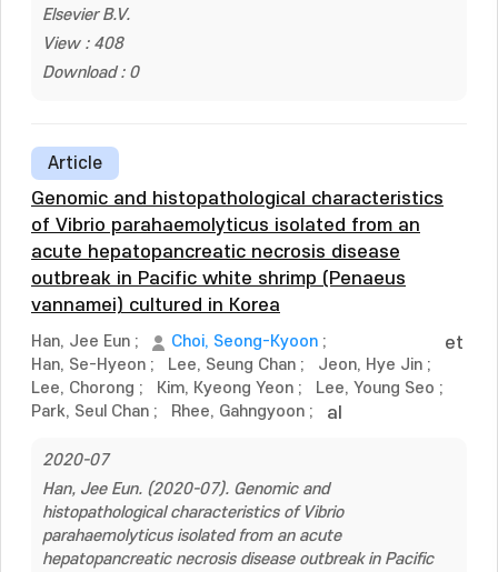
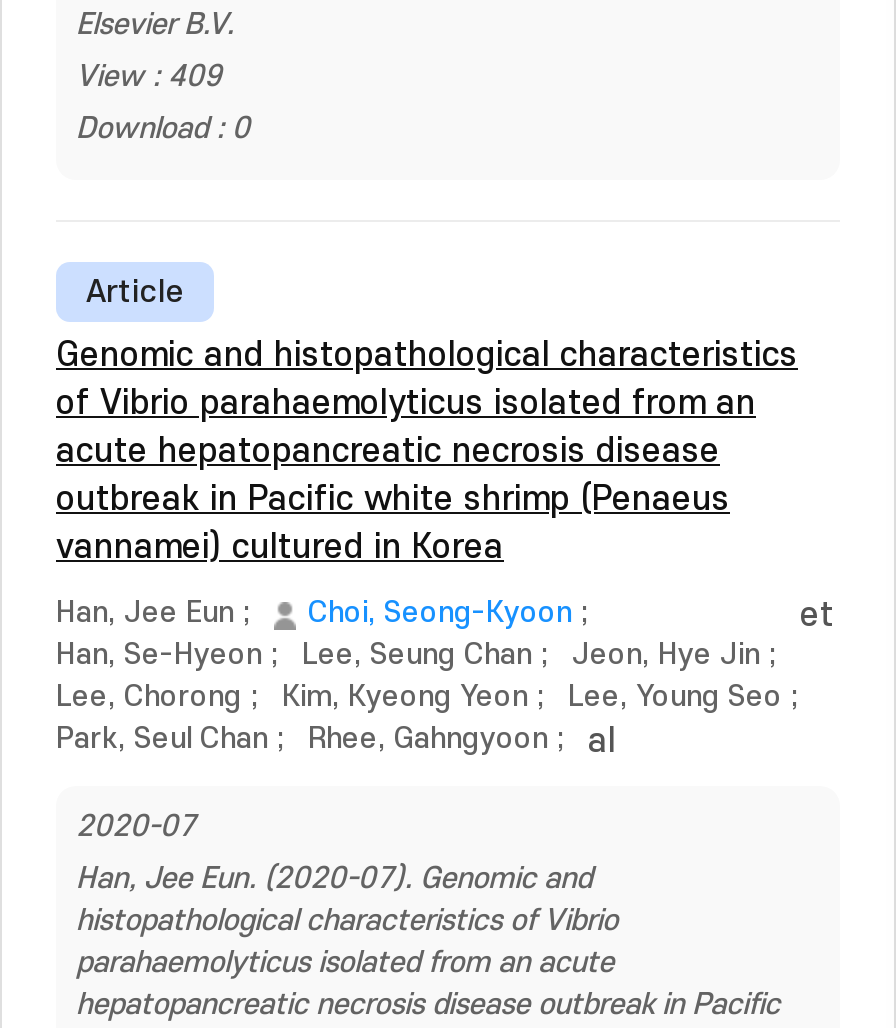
- View : 408
+ View : 409
